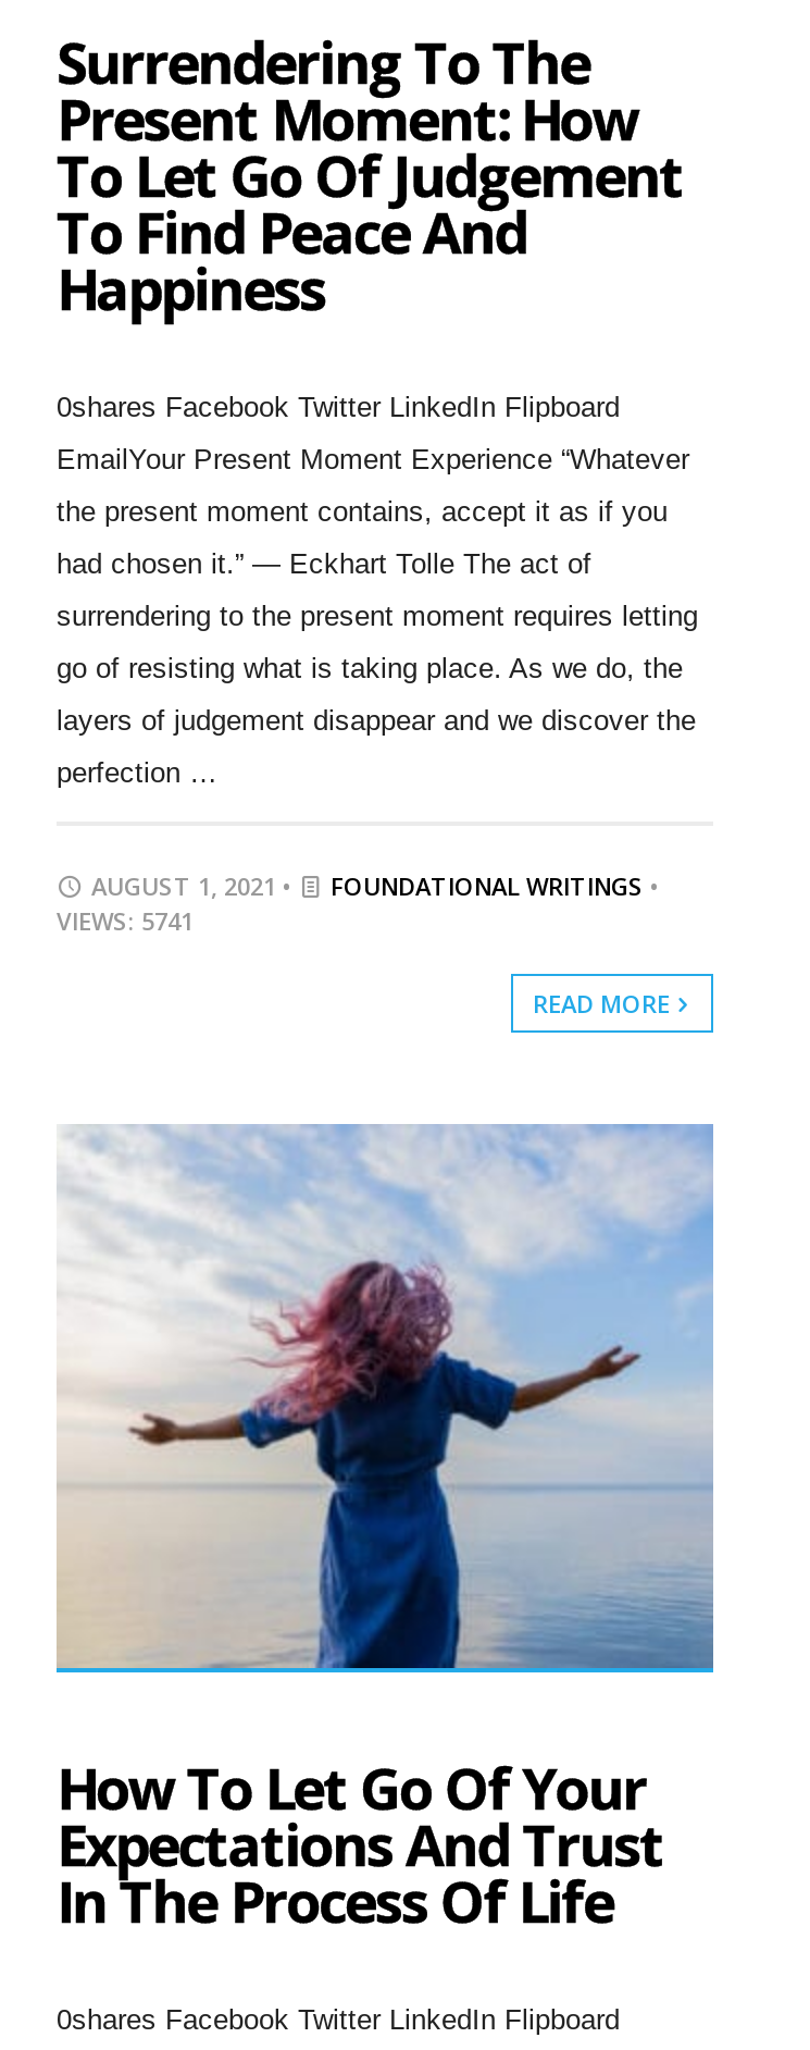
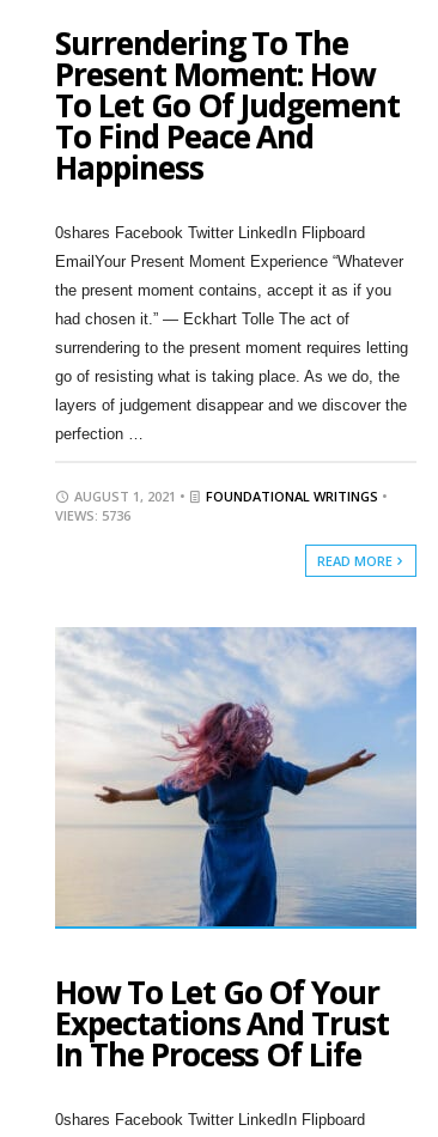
- VIEWS: 5741
+ VIEWS: 5736
